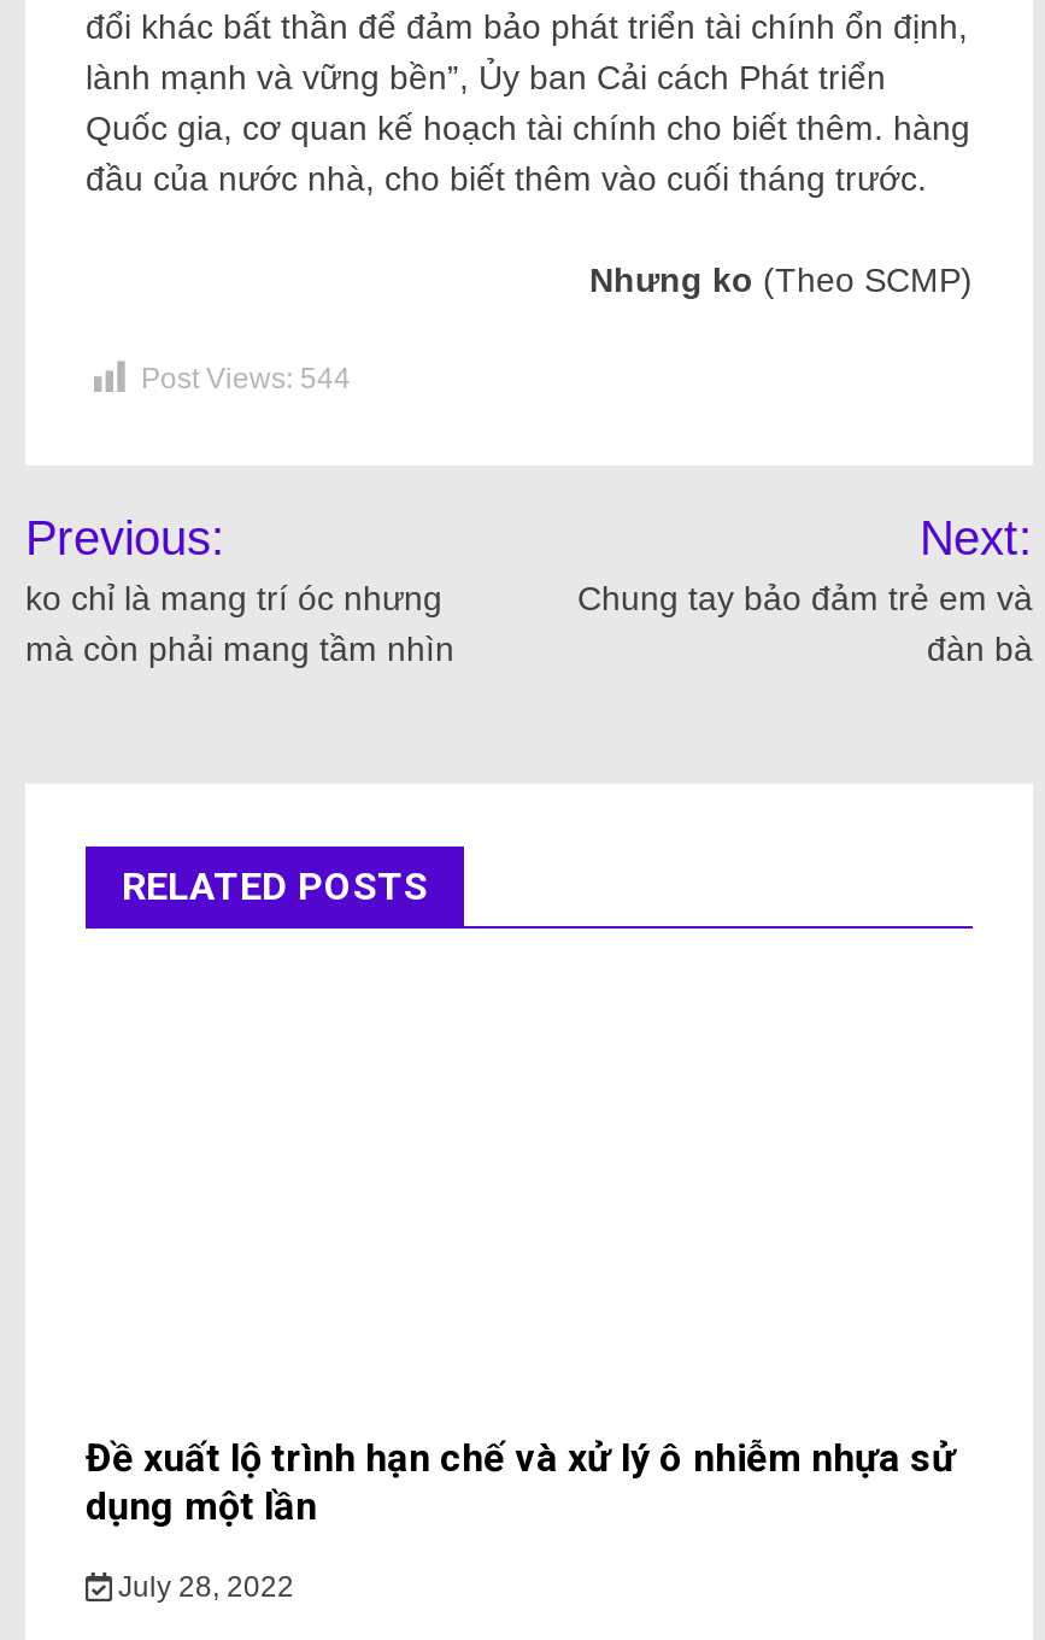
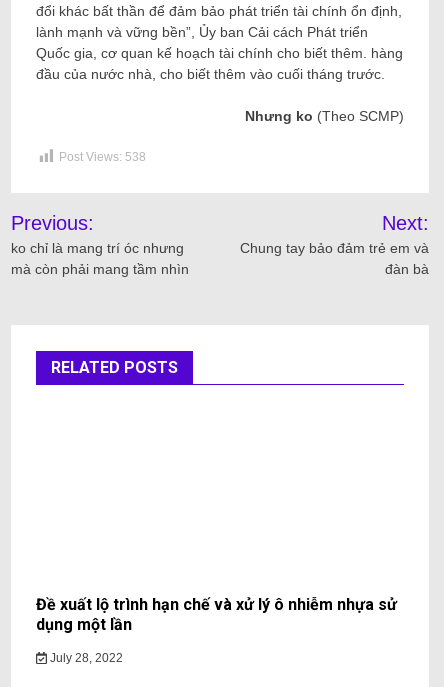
- Post Views: 544
+ Post Views: 538
